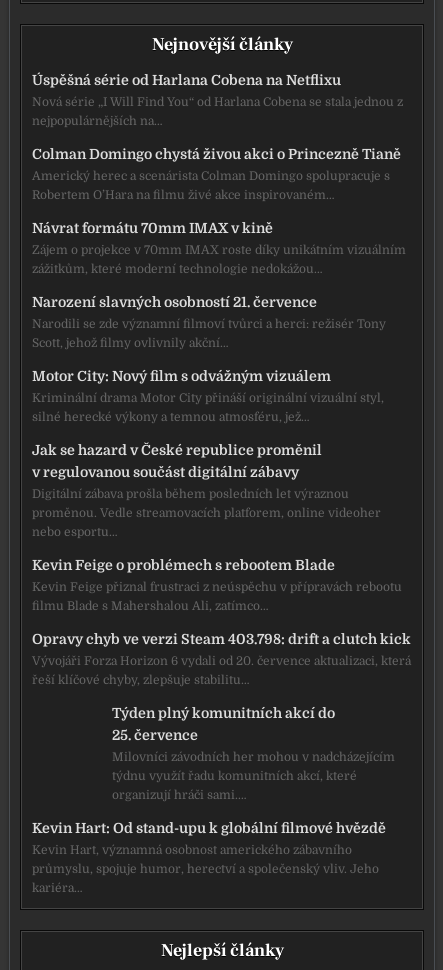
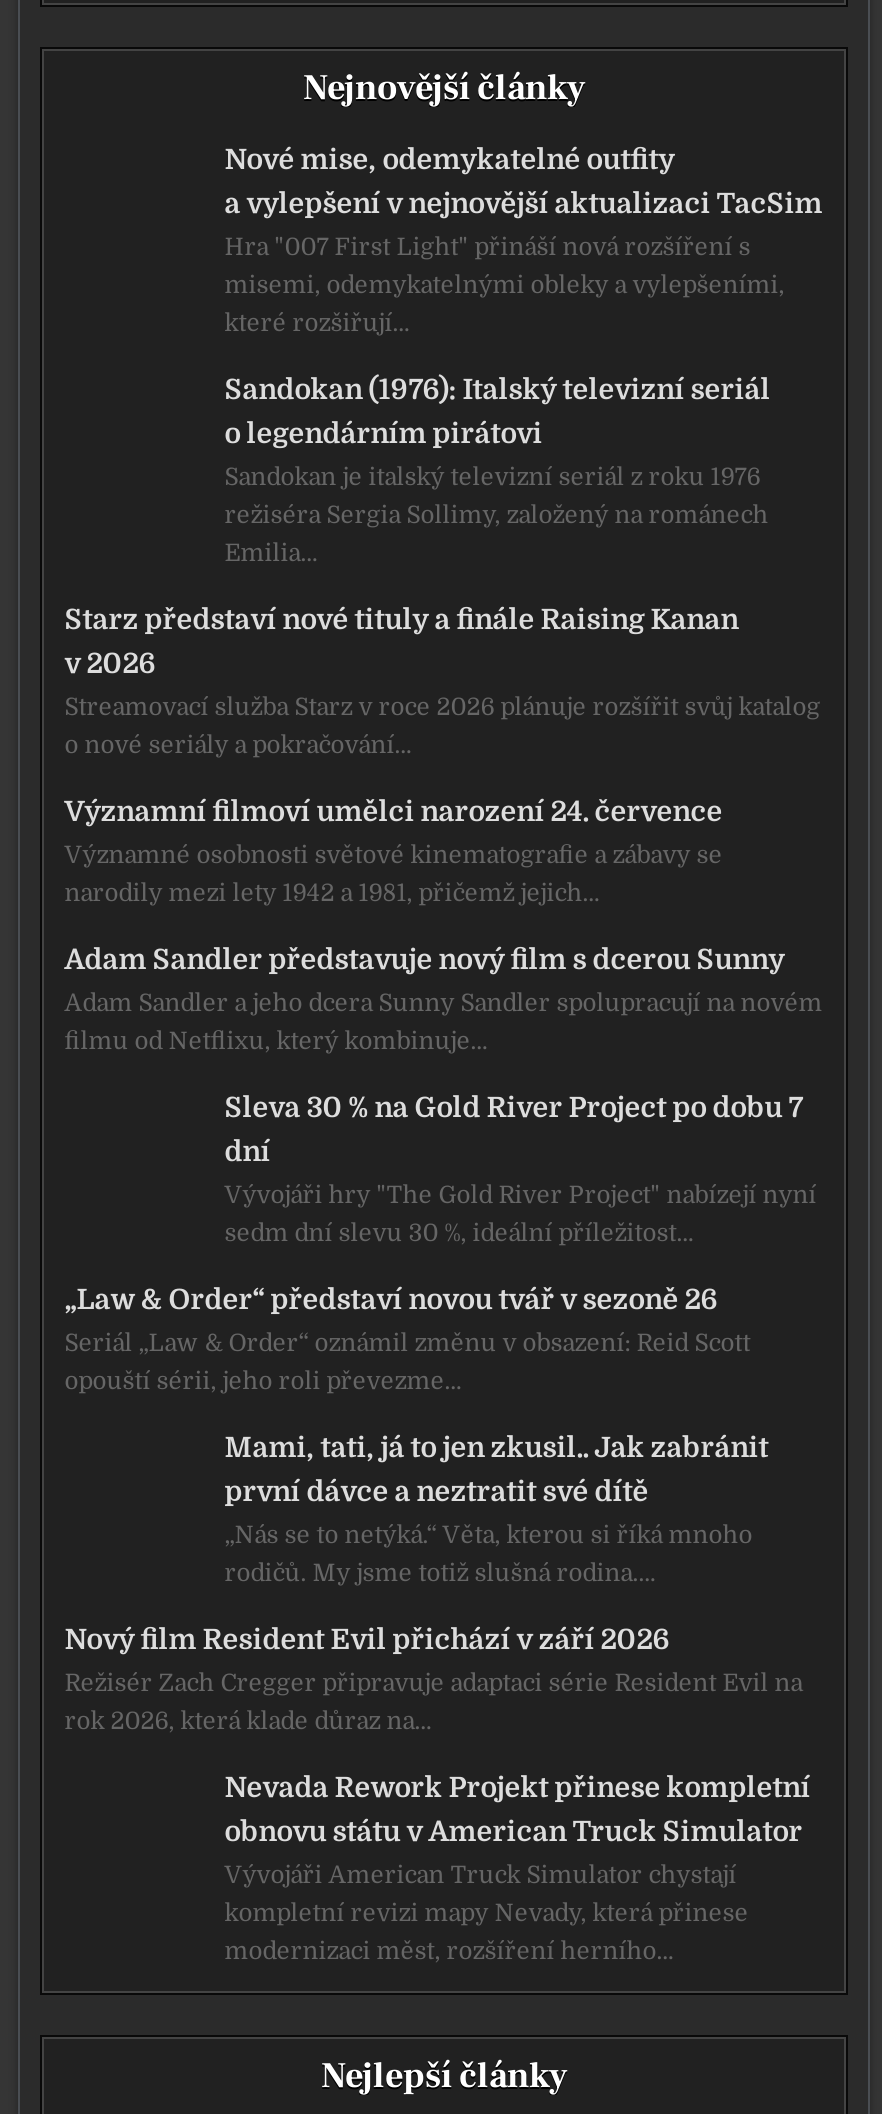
- Úspěšná série od Harlana Cobena na Netflixu
- Nová série „I Will Find You“ od Harlana Cobena se stala jednou z
- nejpopulárnějších na…
+ Nové mise, odemykatelné outfity
+ a vylepšení v nejnovější aktualizaci TacSim
+ Hra "007 First Light" přináší nová rozšíření s
+ misemi, odemykatelnými obleky a vylepšeními,
+ které rozšiřují…

- Colman Domingo chystá živou akci o Princezně Tianě
- Americký herec a scenárista Colman Domingo spolupracuje s
- Robertem O’Hara na filmu živé akce inspirovaném…
+ Sandokan (1976): Italský televizní seriál
+ o legendárním pirátovi
+ Sandokan je italský televizní seriál z roku 1976
+ režiséra Sergia Sollimy, založený na románech
+ Emilia…

- Návrat formátu 70mm IMAX v kině
- Zájem o projekce v 70mm IMAX roste díky unikátním vizuálním
- zážitkům, které moderní technologie nedokážou…
+ Starz představí nové tituly a finále Raising Kanan
+ v 2026
+ Streamovací služba Starz v roce 2026 plánuje rozšířit svůj katalog
+ o nové seriály a pokračování…

- Narození slavných osobností 21. července
- Narodili se zde významní filmoví tvůrci a herci: režisér Tony
- Scott, jehož filmy ovlivnily akční…
+ Významní filmoví umělci narození 24. července
+ Významné osobnosti světové kinematografie a zábavy se
+ narodily mezi lety 1942 a 1981, přičemž jejich…

- Motor City: Nový film s odvážným vizuálem
- Kriminální drama Motor City přináší originální vizuální styl,
- silné herecké výkony a temnou atmosféru, jež…
+ Adam Sandler představuje nový film s dcerou Sunny
+ Adam Sandler a jeho dcera Sunny Sandler spolupracují na novém
+ filmu od Netflixu, který kombinuje…

- Jak se hazard v České republice proměnil
- v regulovanou součást digitální zábavy
- Digitální zábava prošla během posledních let výraznou
- proměnou. Vedle streamovacích platforem, online videoher
- nebo esportu…
+ Sleva 30 % na Gold River Project po dobu 7
+ dní
+ Vývojáři hry "The Gold River Project" nabízejí nyní
+ sedm dní slevu 30 %, ideální příležitost…

- Kevin Feige o problémech s rebootem Blade
- Kevin Feige přiznal frustraci z neúspěchu v přípravách rebootu
- filmu Blade s Mahershalou Ali, zatímco…
+ „Law & Order“ představí novou tvář v sezoně 26
+ Seriál „Law & Order“ oznámil změnu v obsazení: Reid Scott
+ opouští sérii, jeho roli převezme…

- Opravy chyb ve verzi Steam 403.798: drift a clutch kick
- Vývojáři Forza Horizon 6 vydali od 20. července aktualizaci, která
- řeší klíčové chyby, zlepšuje stabilitu…
+ Mami, tati, já to jen zkusil.. Jak zabránit
+ první dávce a neztratit své dítě
+ „Nás se to netýká.“ Věta, kterou si říká mnoho
+ rodičů. My jsme totiž slušná rodina.…

- Týden plný komunitních akcí do
- 25. července
- Milovníci závodních her mohou v nadcházejícím
- týdnu využít řadu komunitních akcí, které
- organizují hráči sami.…
+ Nový film Resident Evil přichází v září 2026
+ Režisér Zach Cregger připravuje adaptaci série Resident Evil na
+ rok 2026, která klade důraz na…

- Kevin Hart: Od stand-upu k globální filmové hvězdě
- Kevin Hart, významná osobnost amerického zábavního
- průmyslu, spojuje humor, herectví a společenský vliv. Jeho
- kariéra…
+ Nevada Rework Projekt přinese kompletní
+ obnovu státu v American Truck Simulator
+ Vývojáři American Truck Simulator chystají
+ kompletní revizi mapy Nevady, která přinese
+ modernizaci měst, rozšíření herního…
